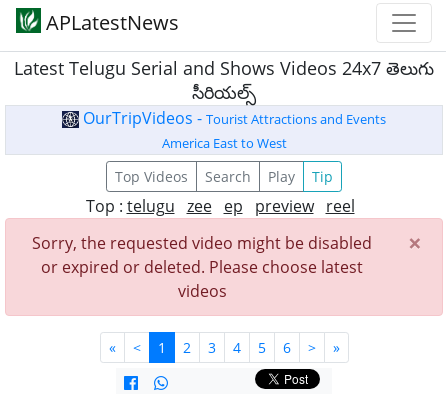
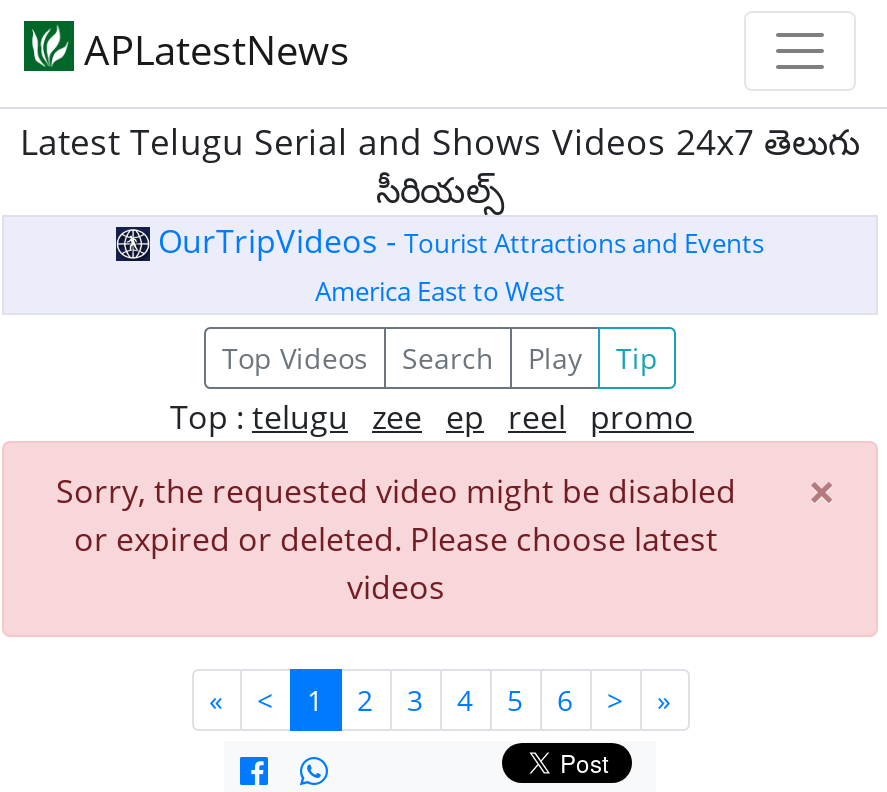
- Top : telugu zee ep preview reel
+ Top : telugu zee ep reel promo
